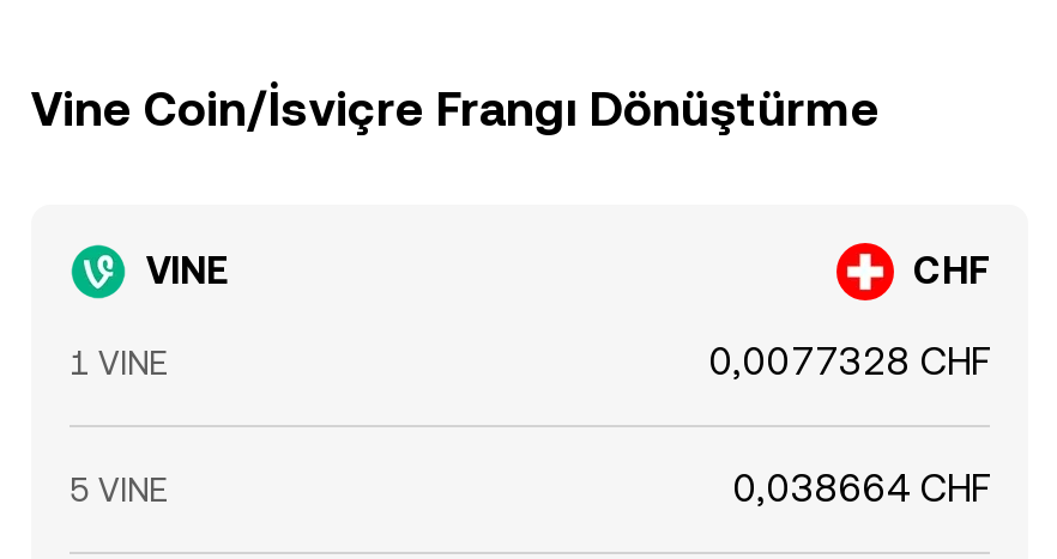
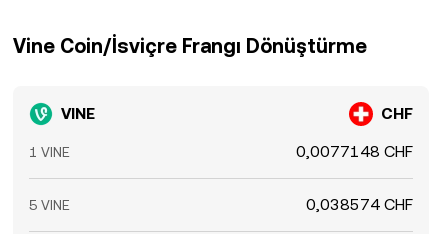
- 0,0077328 CHF
+ 0,0077148 CHF

- 0,038664 CHF
+ 0,038574 CHF
